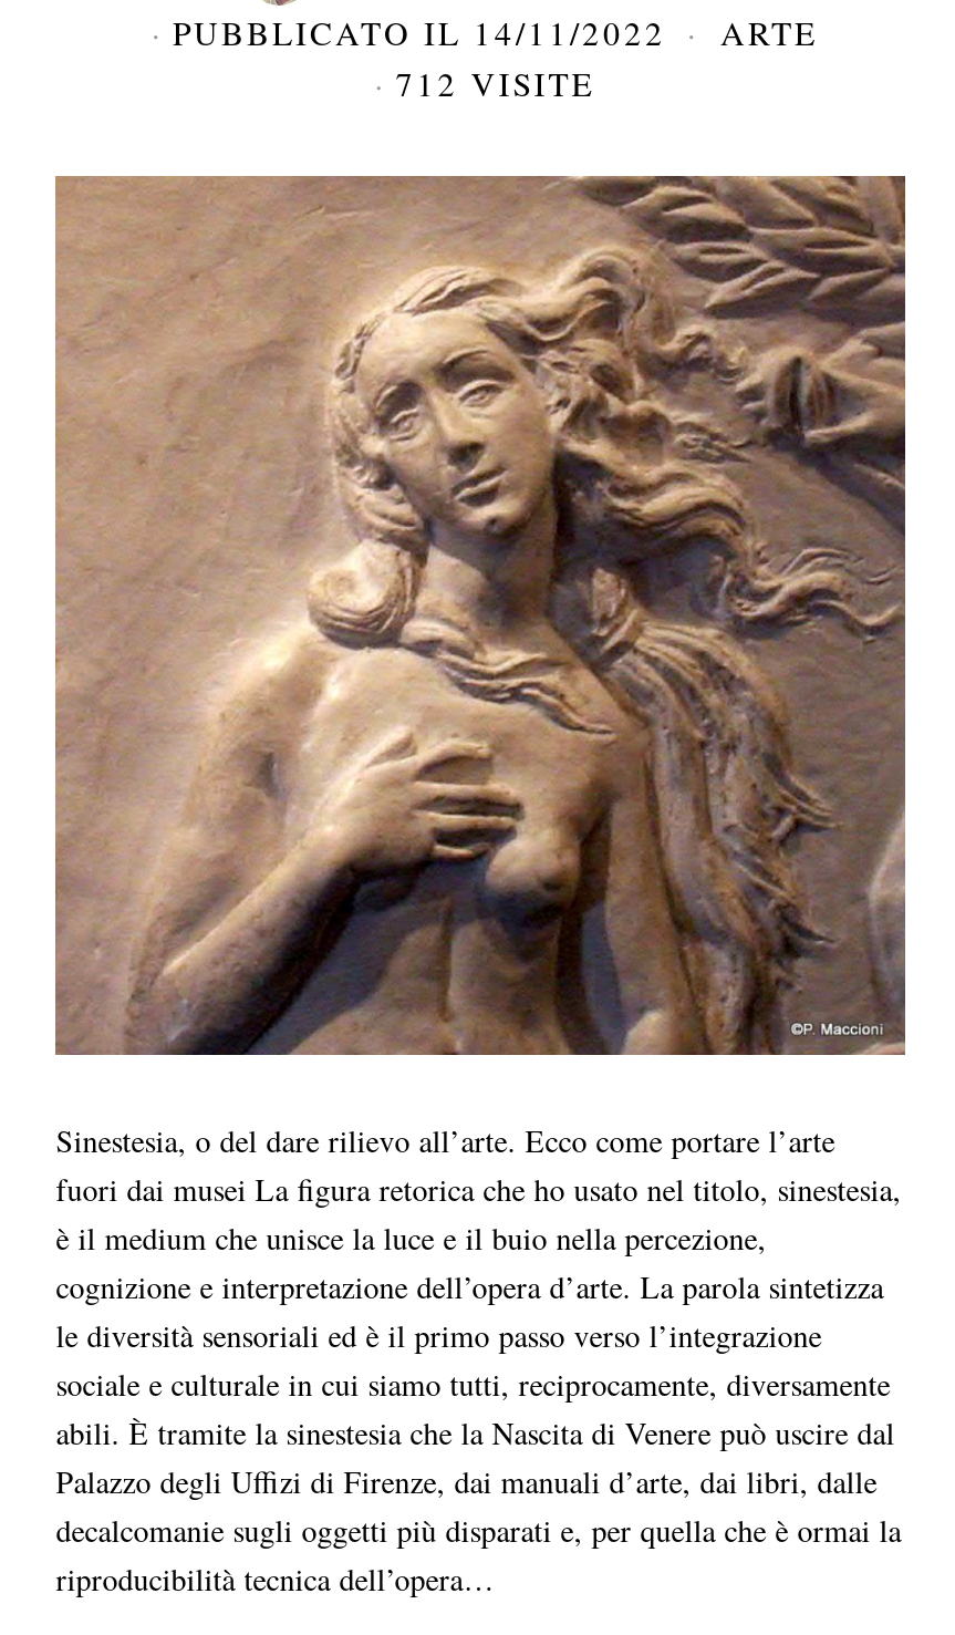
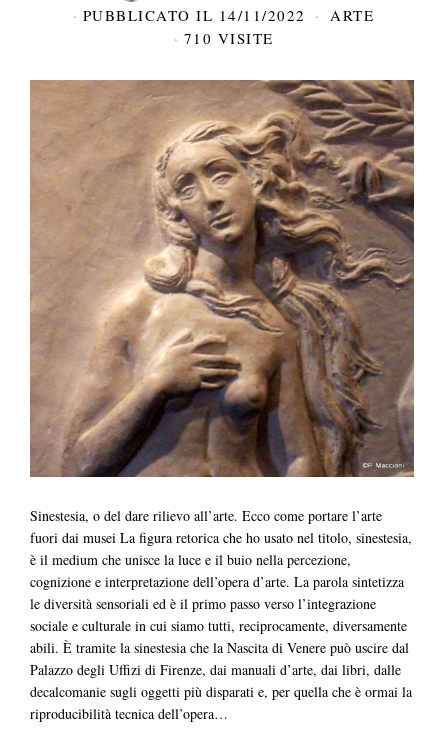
- 712 VISITE
+ 710 VISITE
